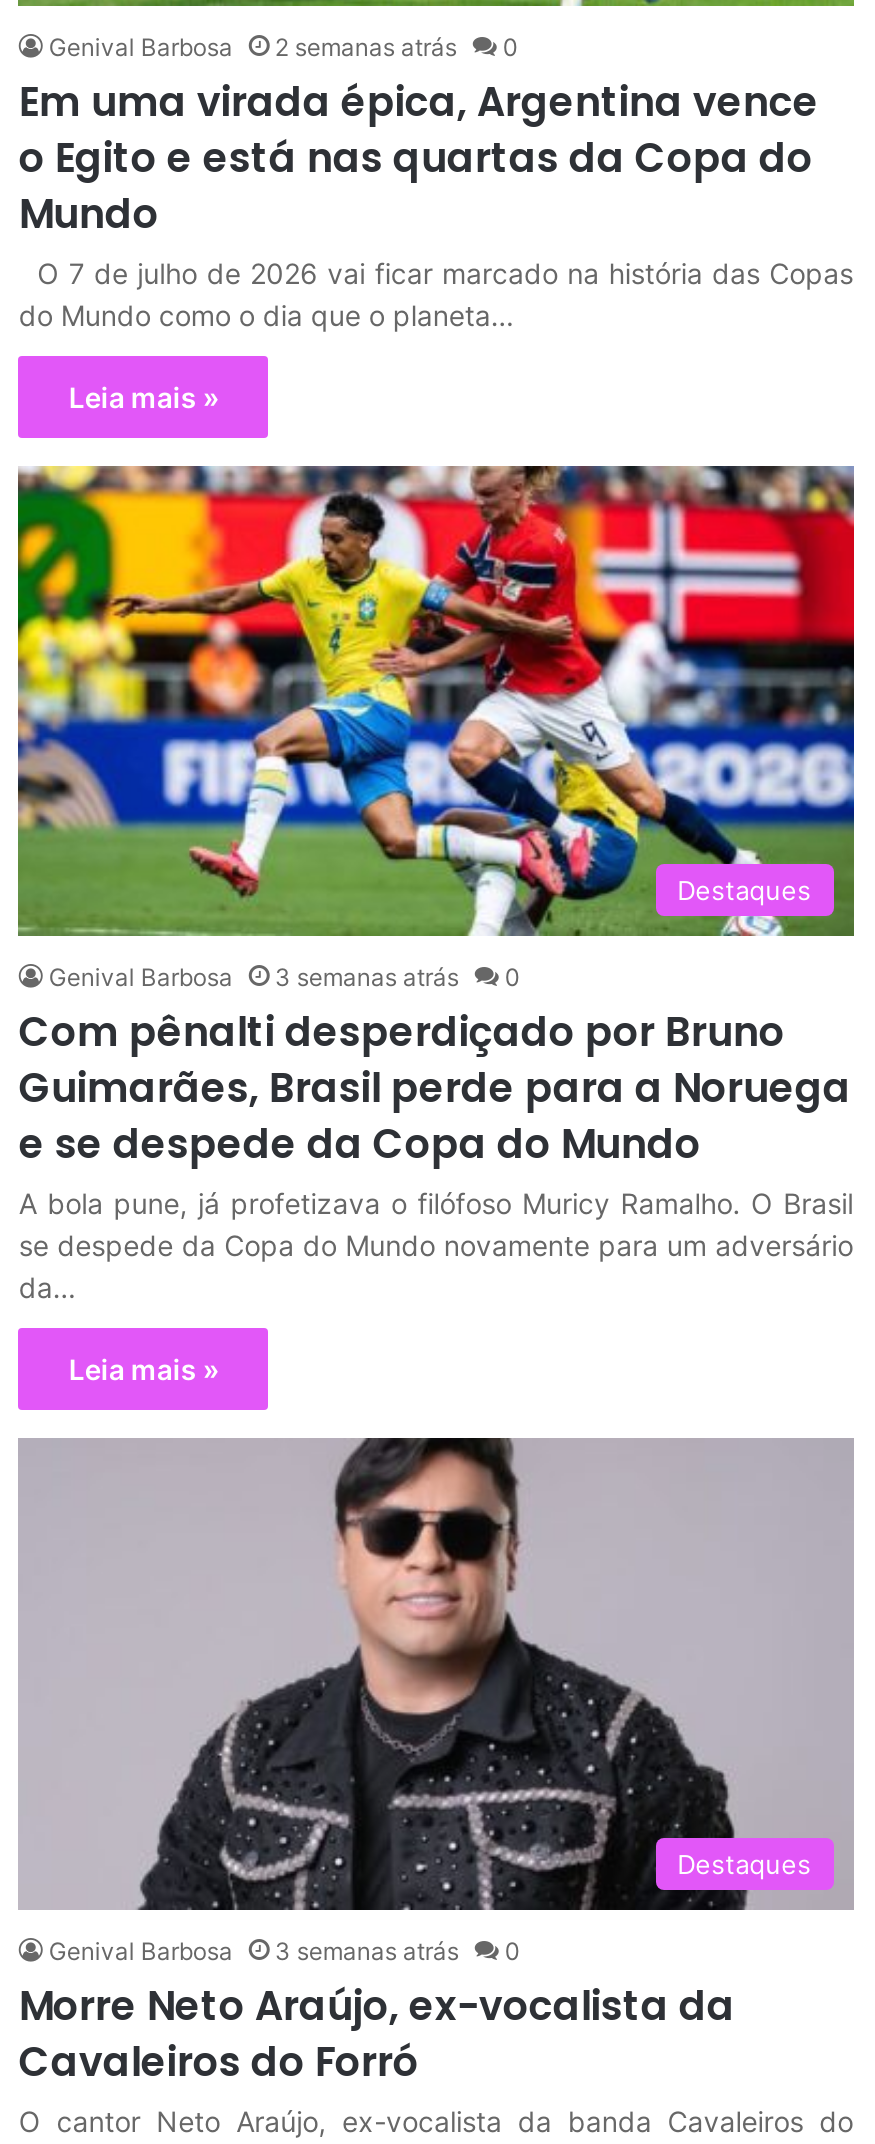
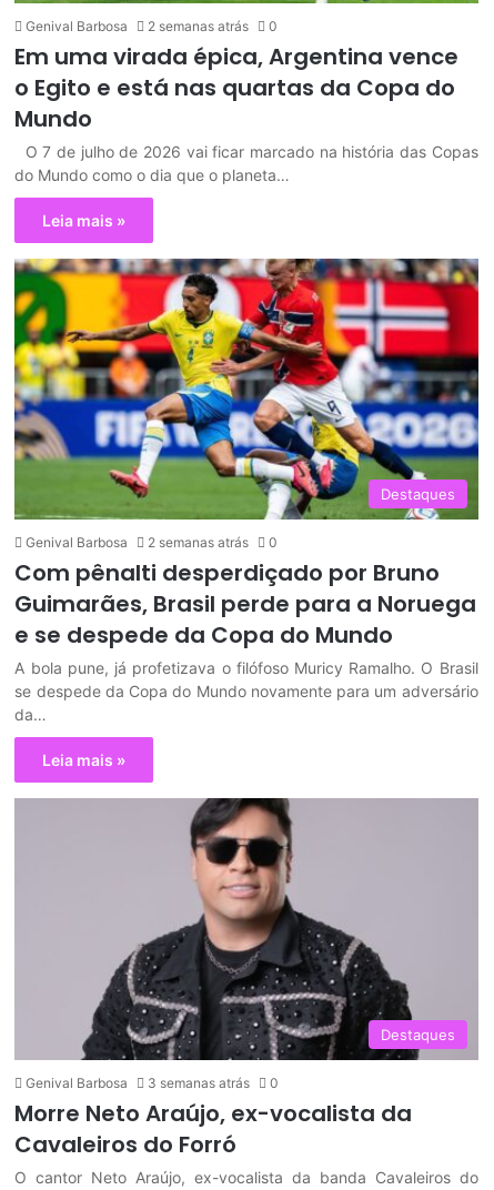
- 3 semanas atrás
+ 2 semanas atrás
